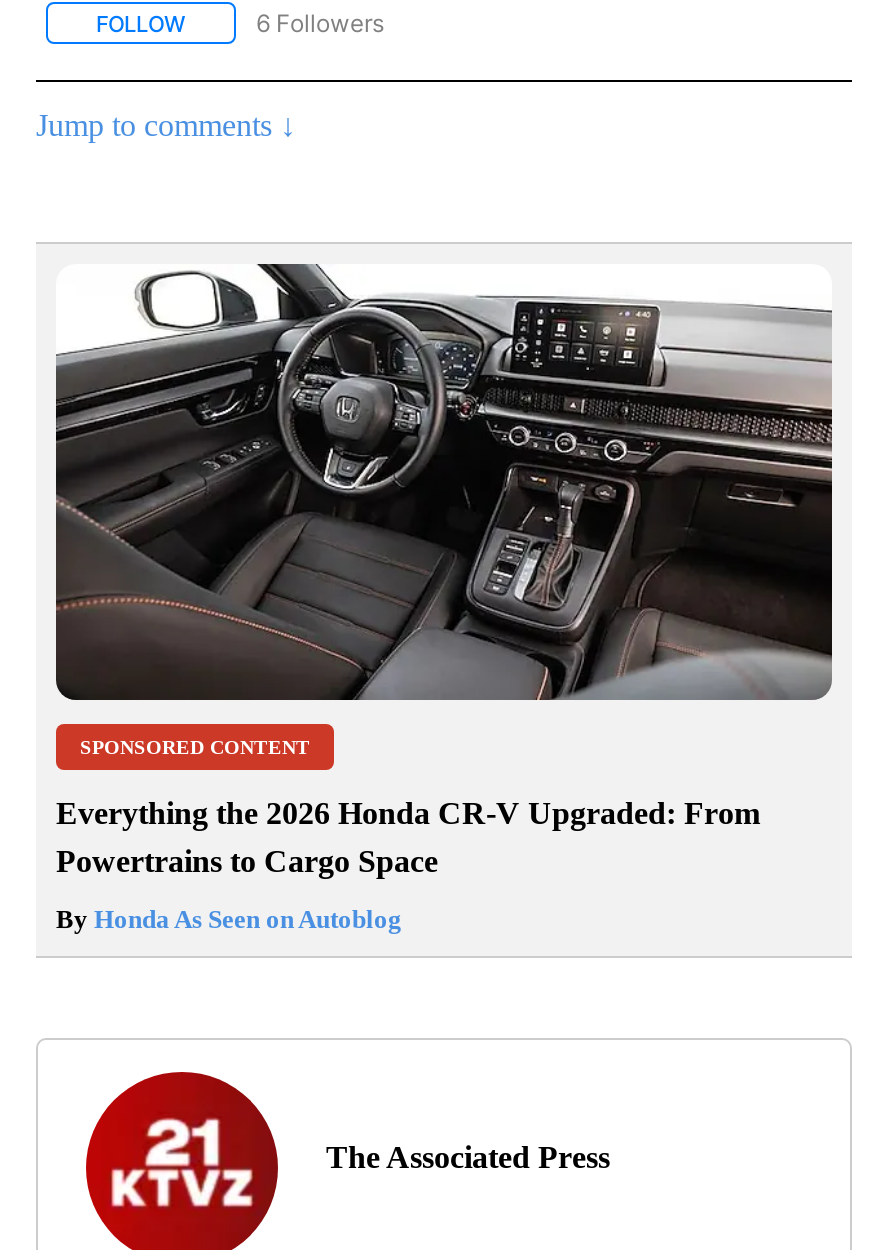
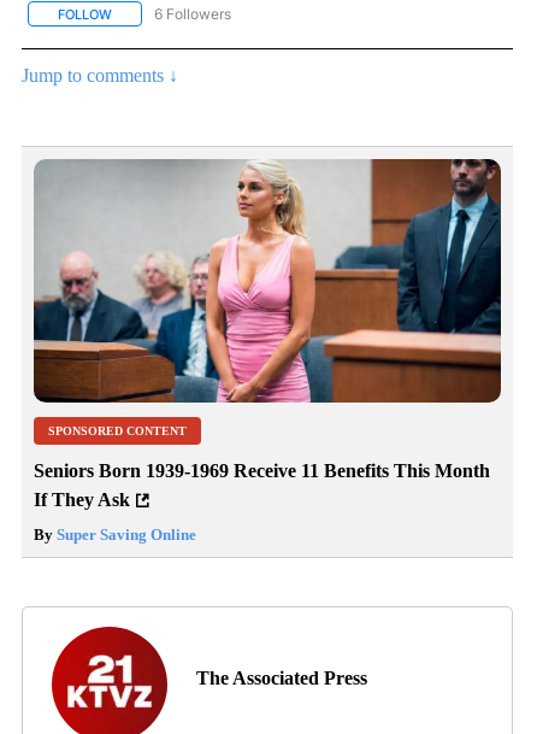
- [image]
+ [image]

- Everything the 2026 Honda CR-V Upgraded: From
- Powertrains to Cargo Space
+ Seniors Born 1939-1969 Receive 11 Benefits This Month
+ If They Ask

- By Honda As Seen on Autoblog
+ By Super Saving Online
